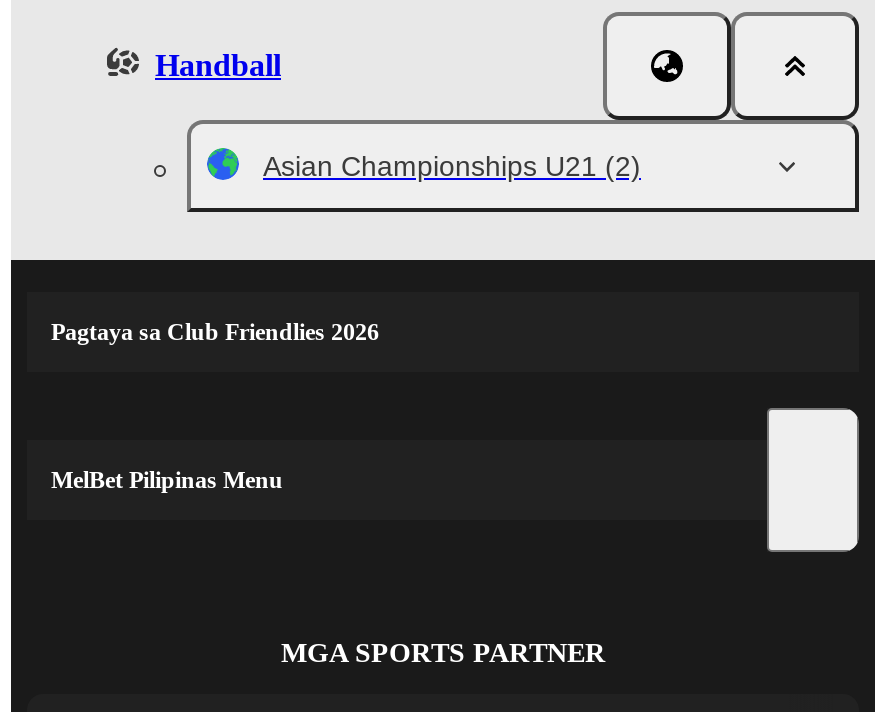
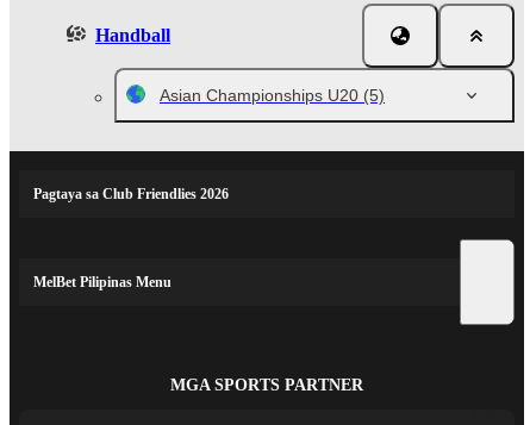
- Asian Championships U21 (2)
+ Asian Championships U20 (5)
